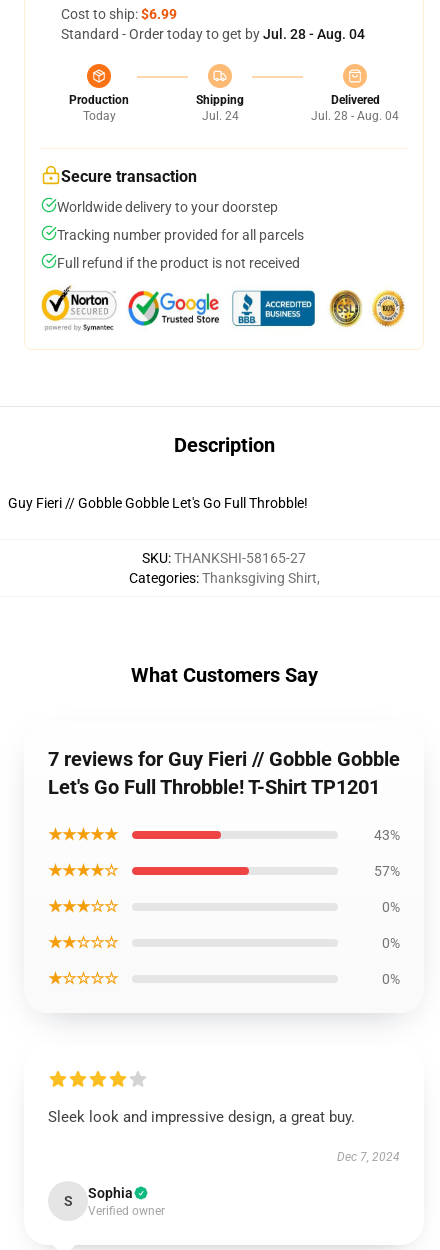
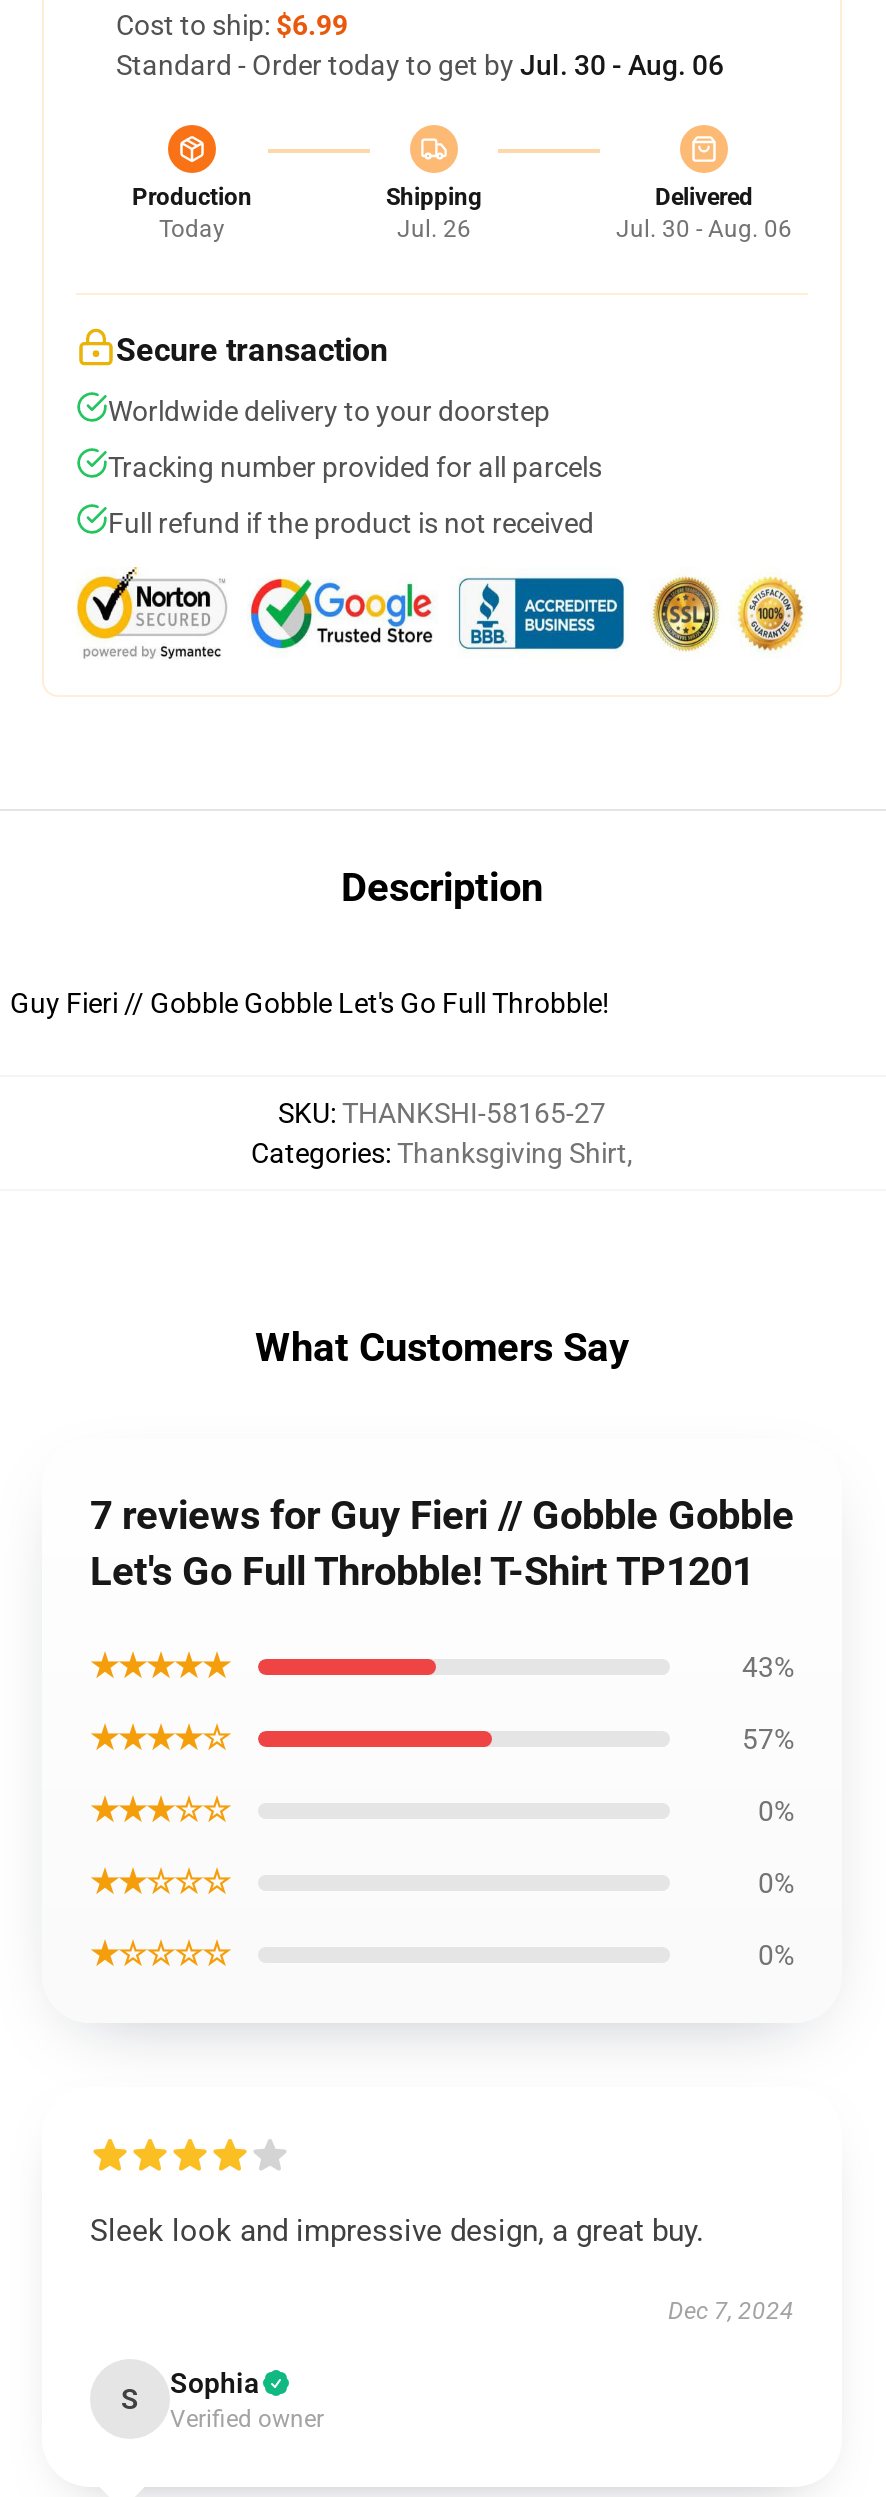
- Standard - Order today to get by Jul. 28 - Aug. 04
+ Standard - Order today to get by Jul. 30 - Aug. 06

- Jul. 24
+ Jul. 26

- Jul. 28 - Aug. 04
+ Jul. 30 - Aug. 06
